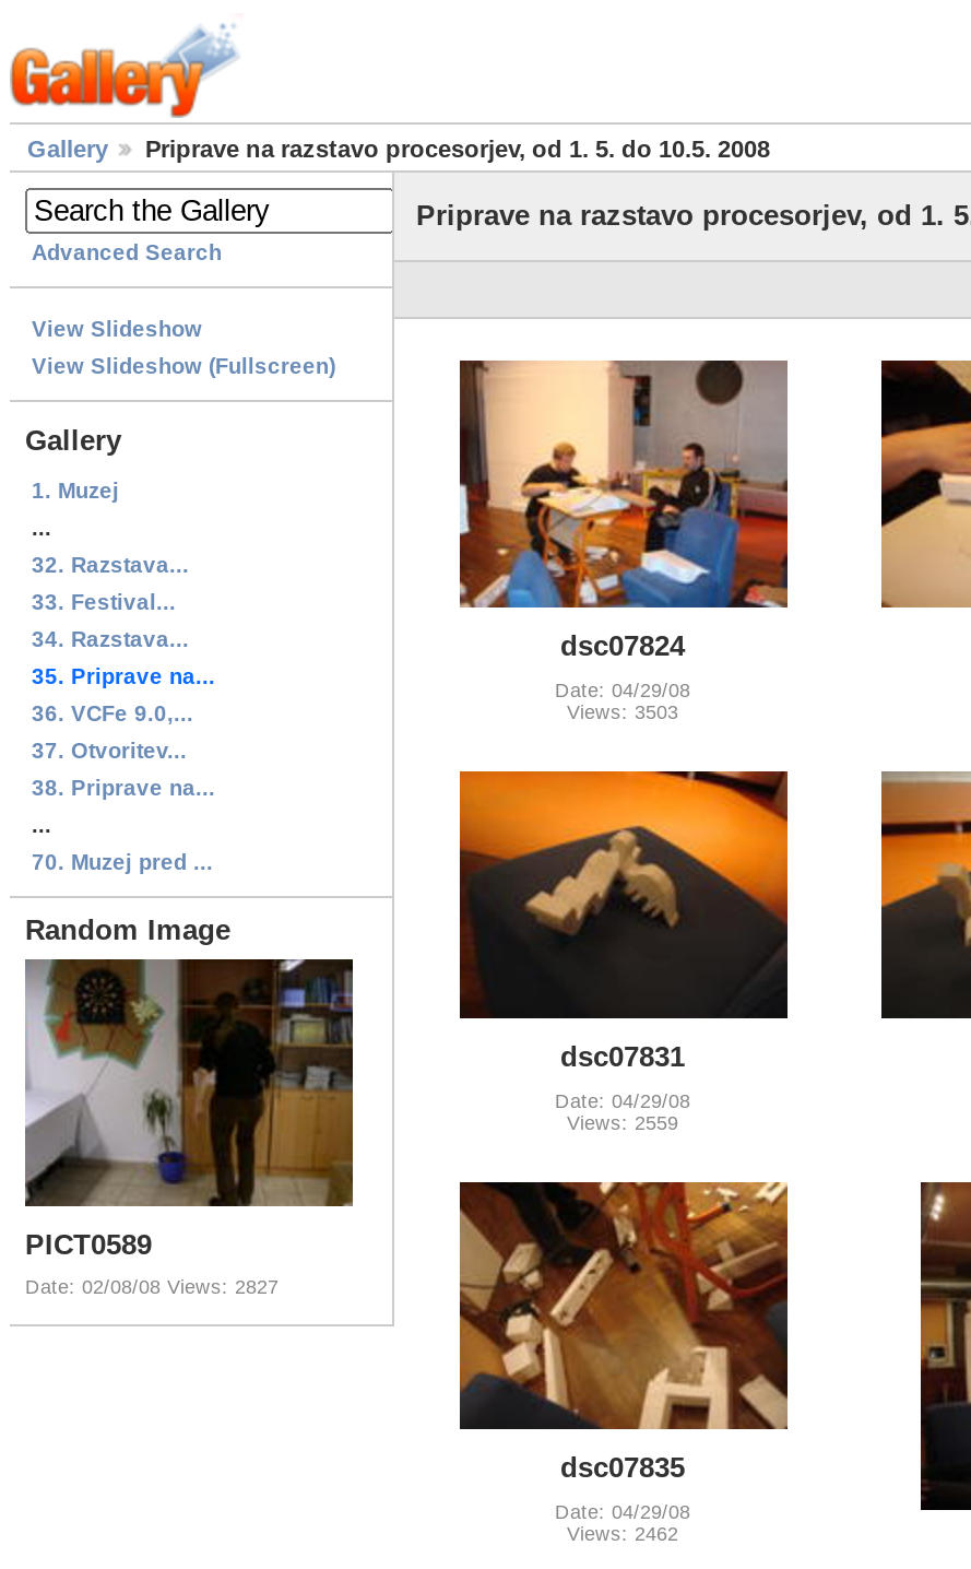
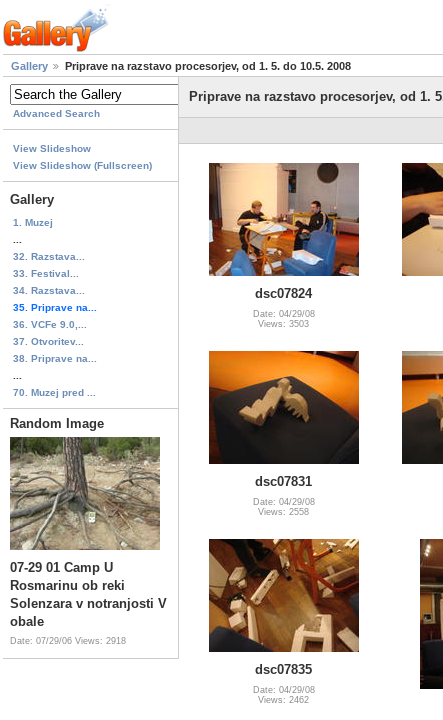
- [image]
- PICT0589
+ [image]
+ 07-29 01 Camp U
+ Rosmarinu ob reki
+ Solenzara v notranjosti V
+ obale

- Views: 2559
+ Views: 2558

- Date: 02/08/08 Views: 2827
+ Date: 07/29/06 Views: 2918
